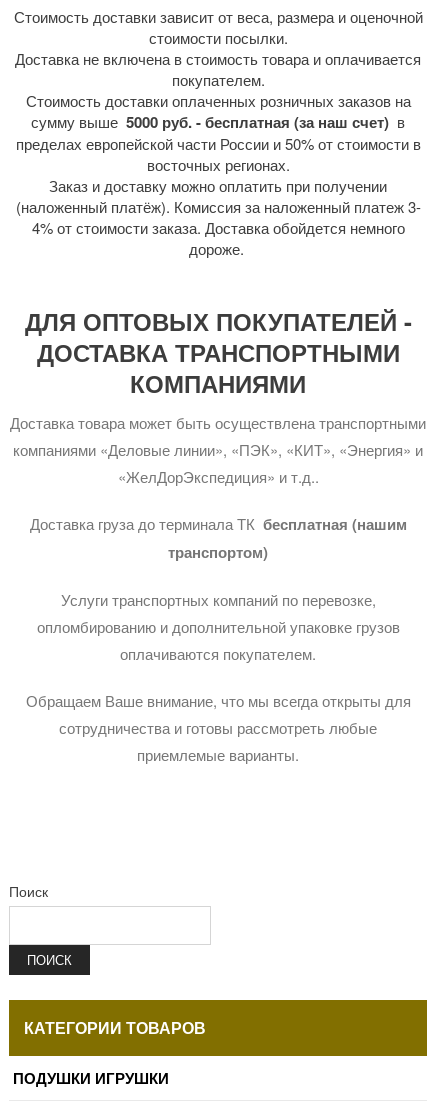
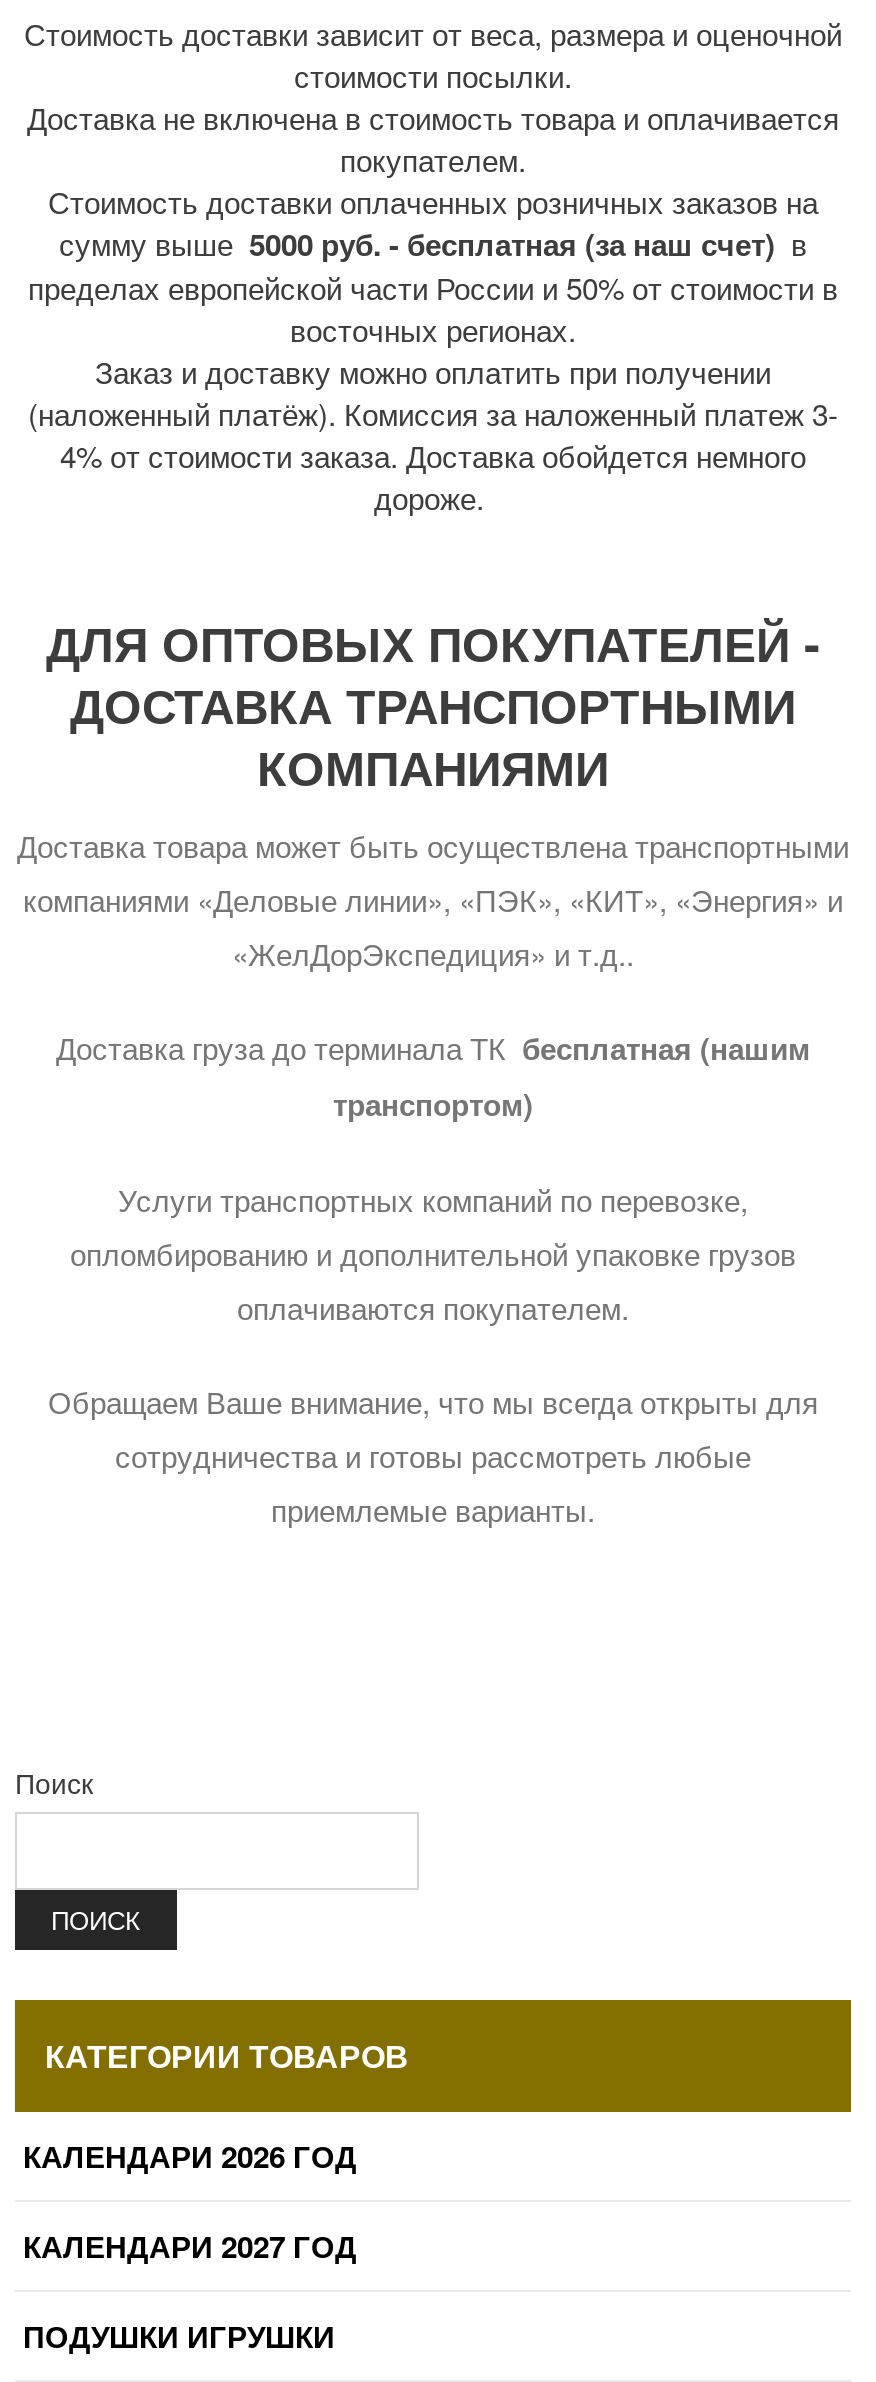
+ КАЛЕНДАРИ 2026 ГОД
+ КАЛЕНДАРИ 2027 ГОД
